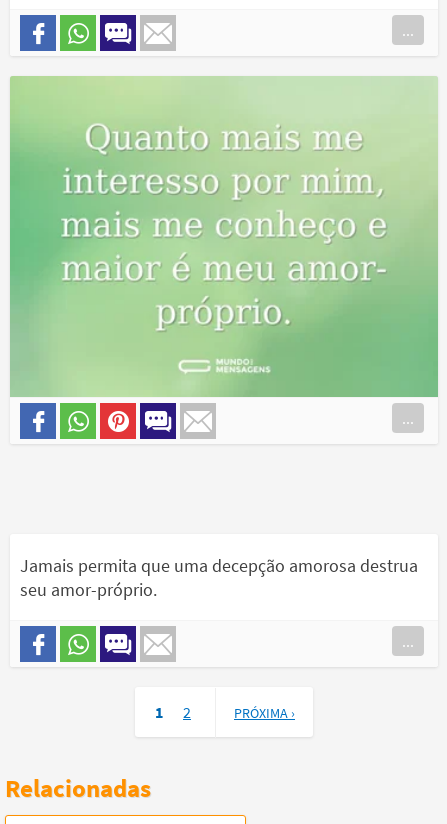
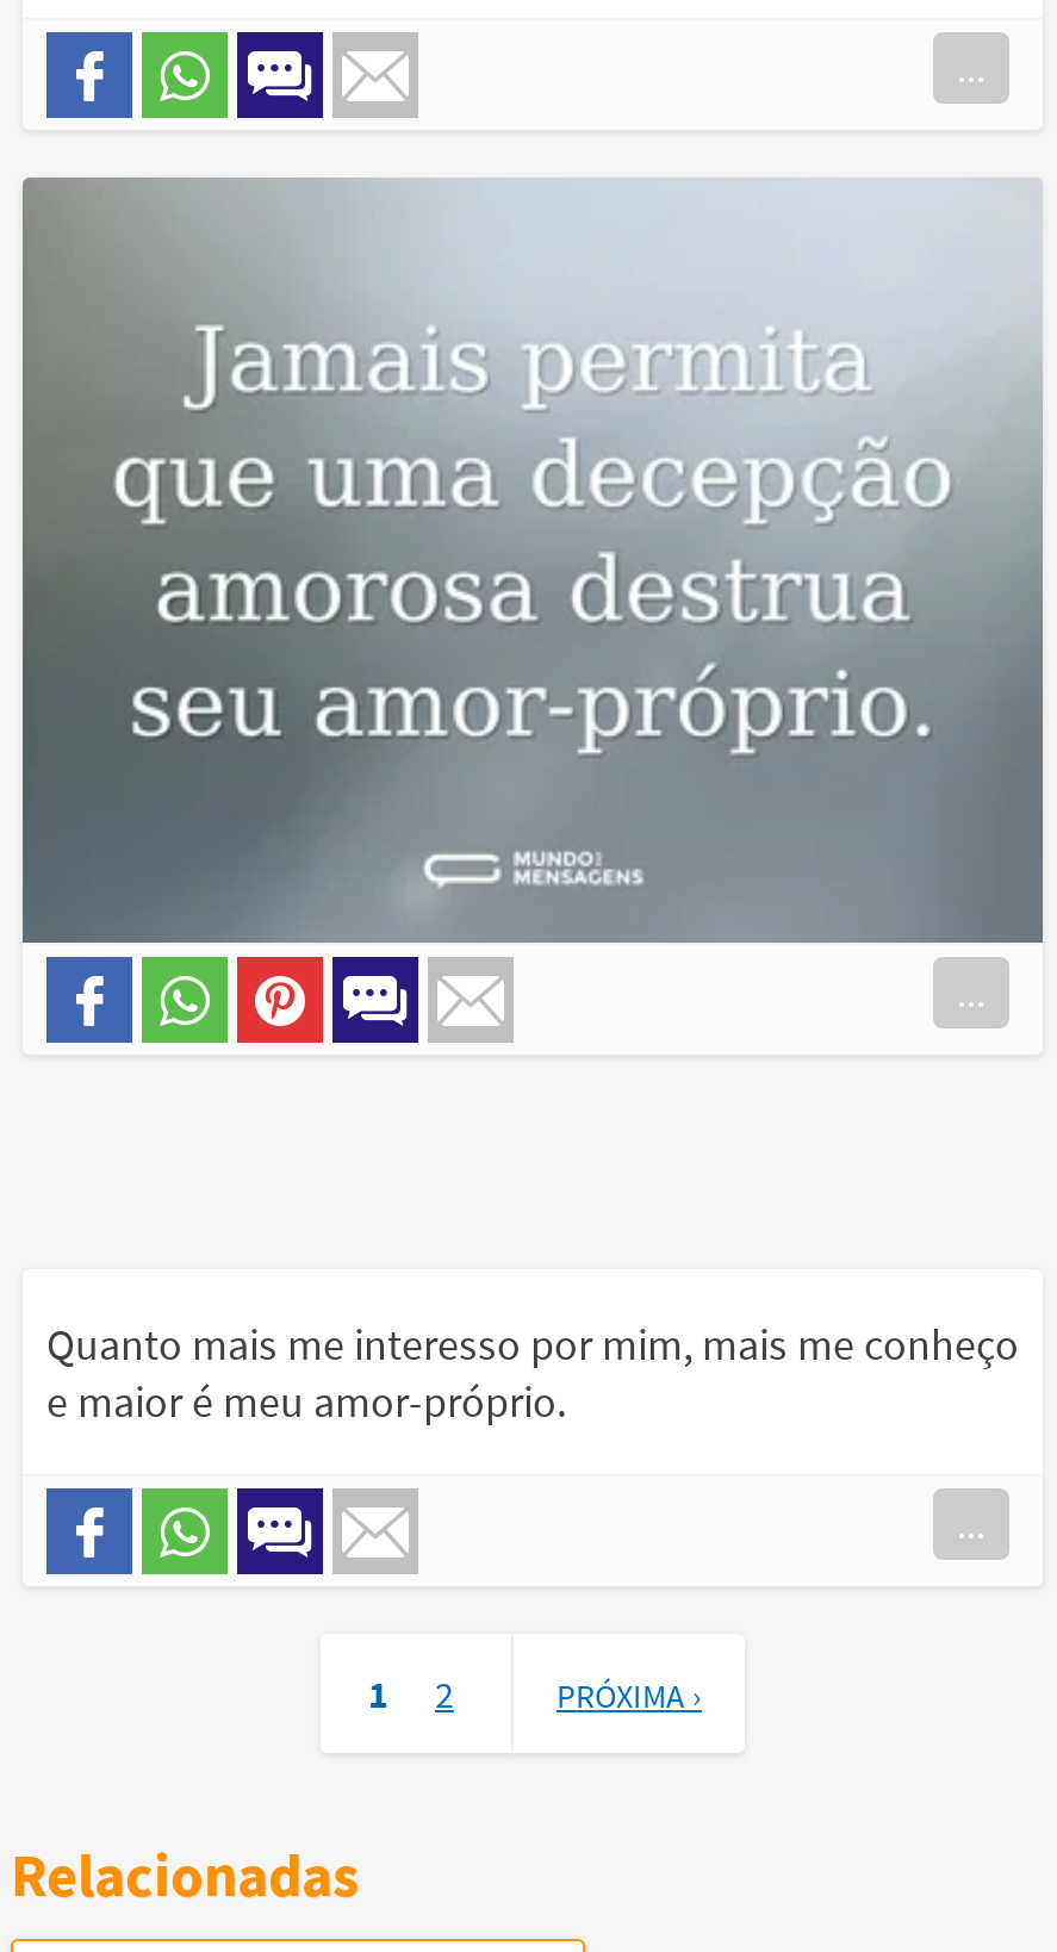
- [image]
+ [image]

- Jamais permita que uma decepção amorosa destrua
- seu amor-próprio.
+ Quanto mais me interesso por mim, mais me conheço
+ e maior é meu amor-próprio.
